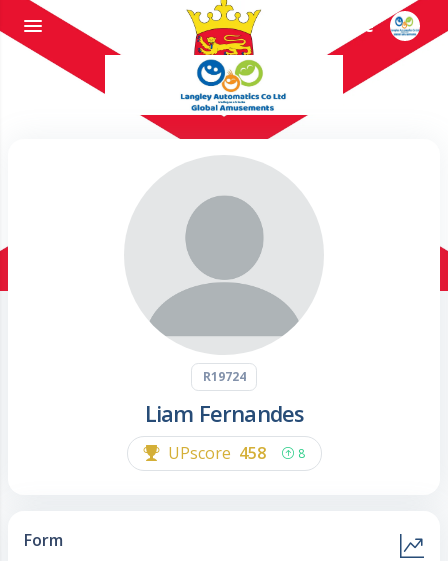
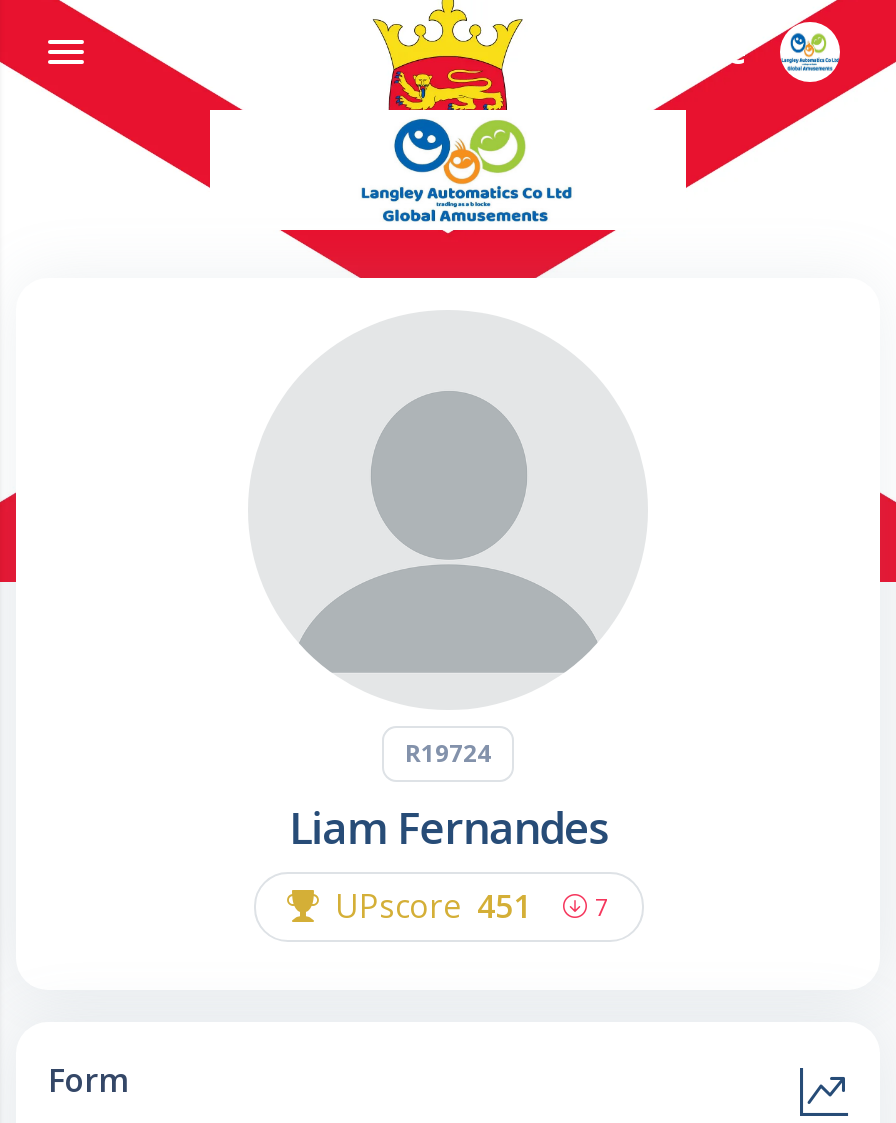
- UPscore 458
+ UPscore 451

- 8
+ 7
